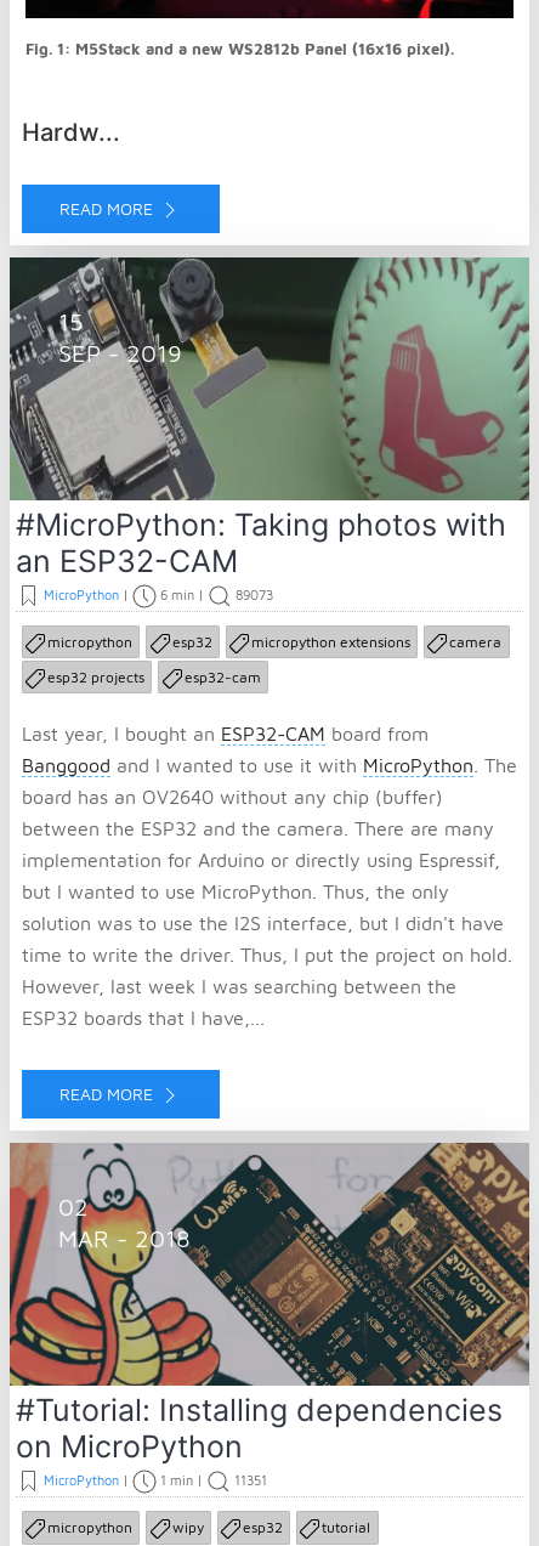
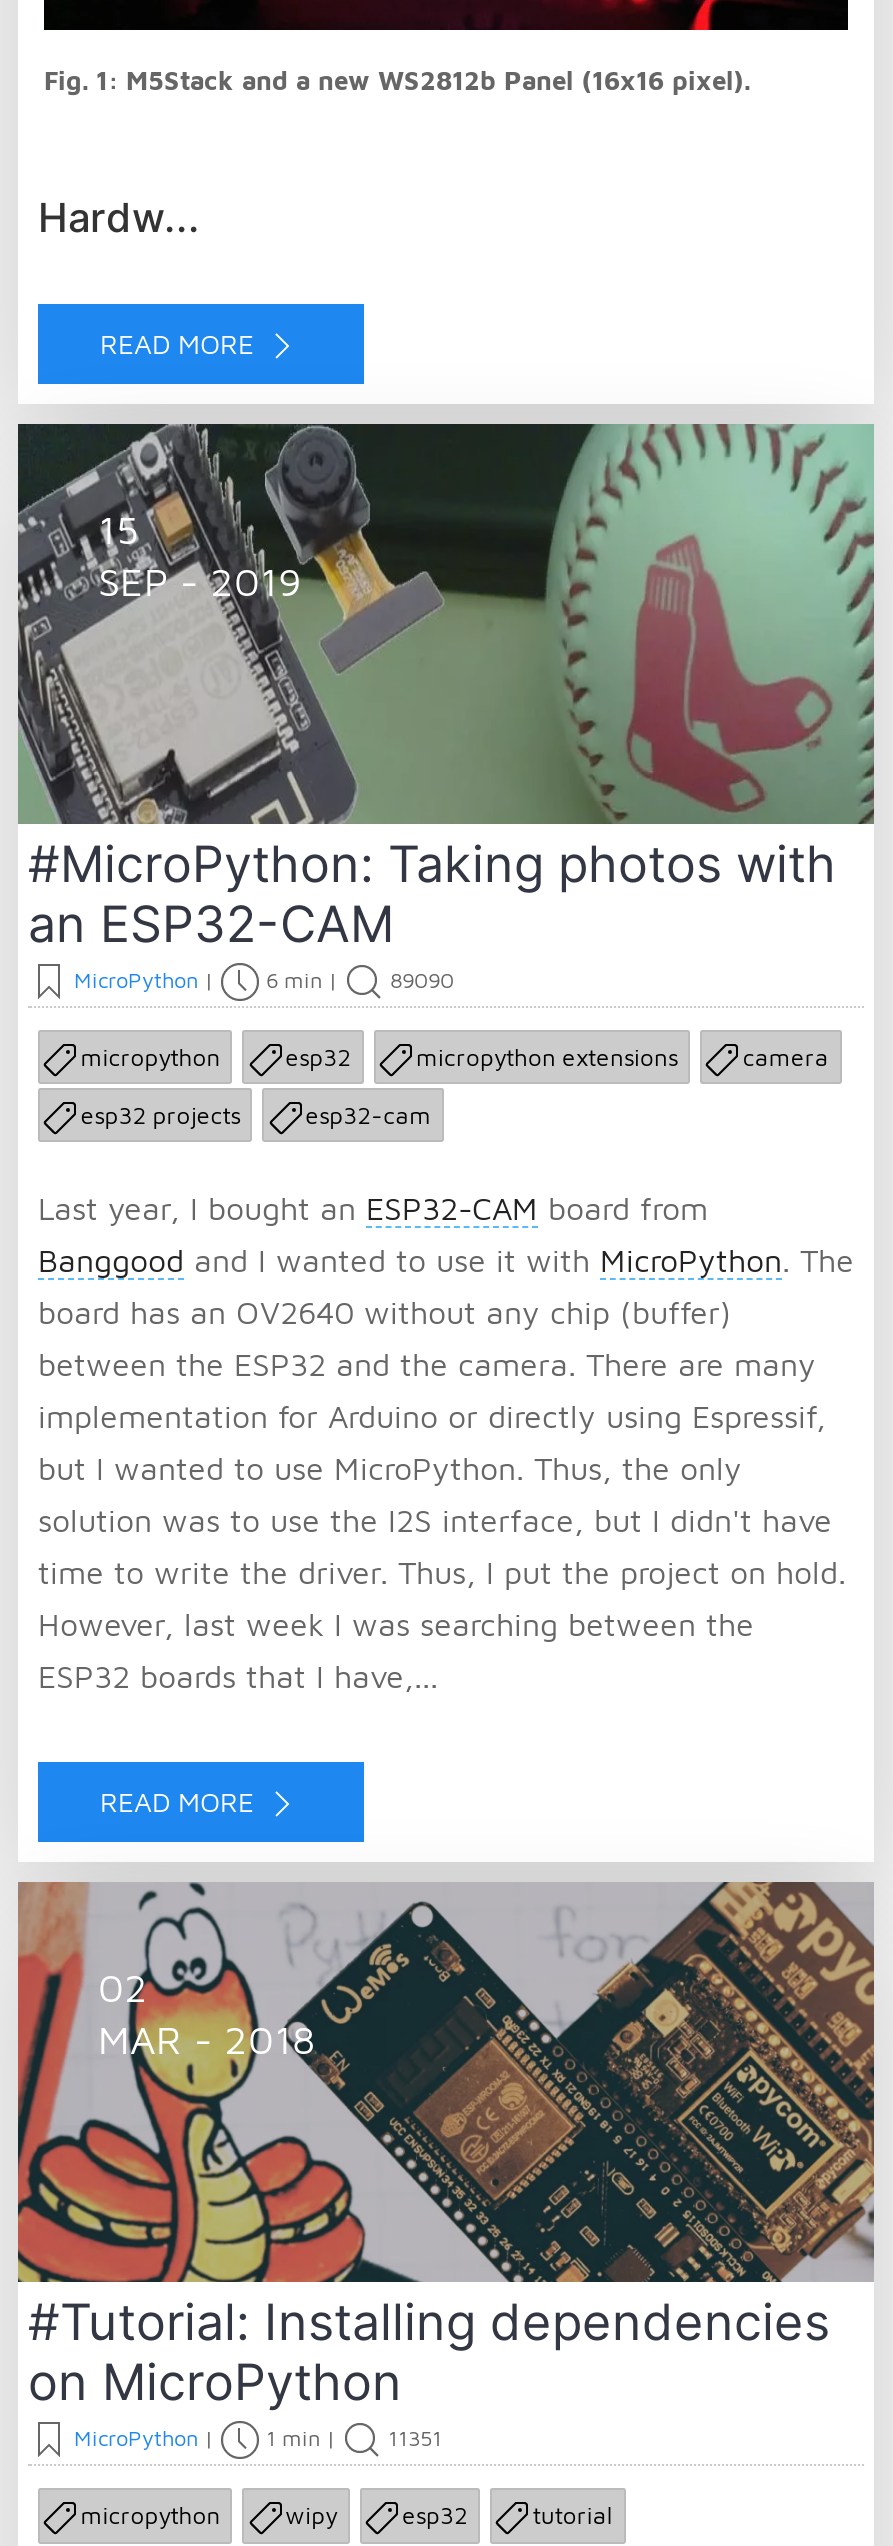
- 89073
+ 89090
